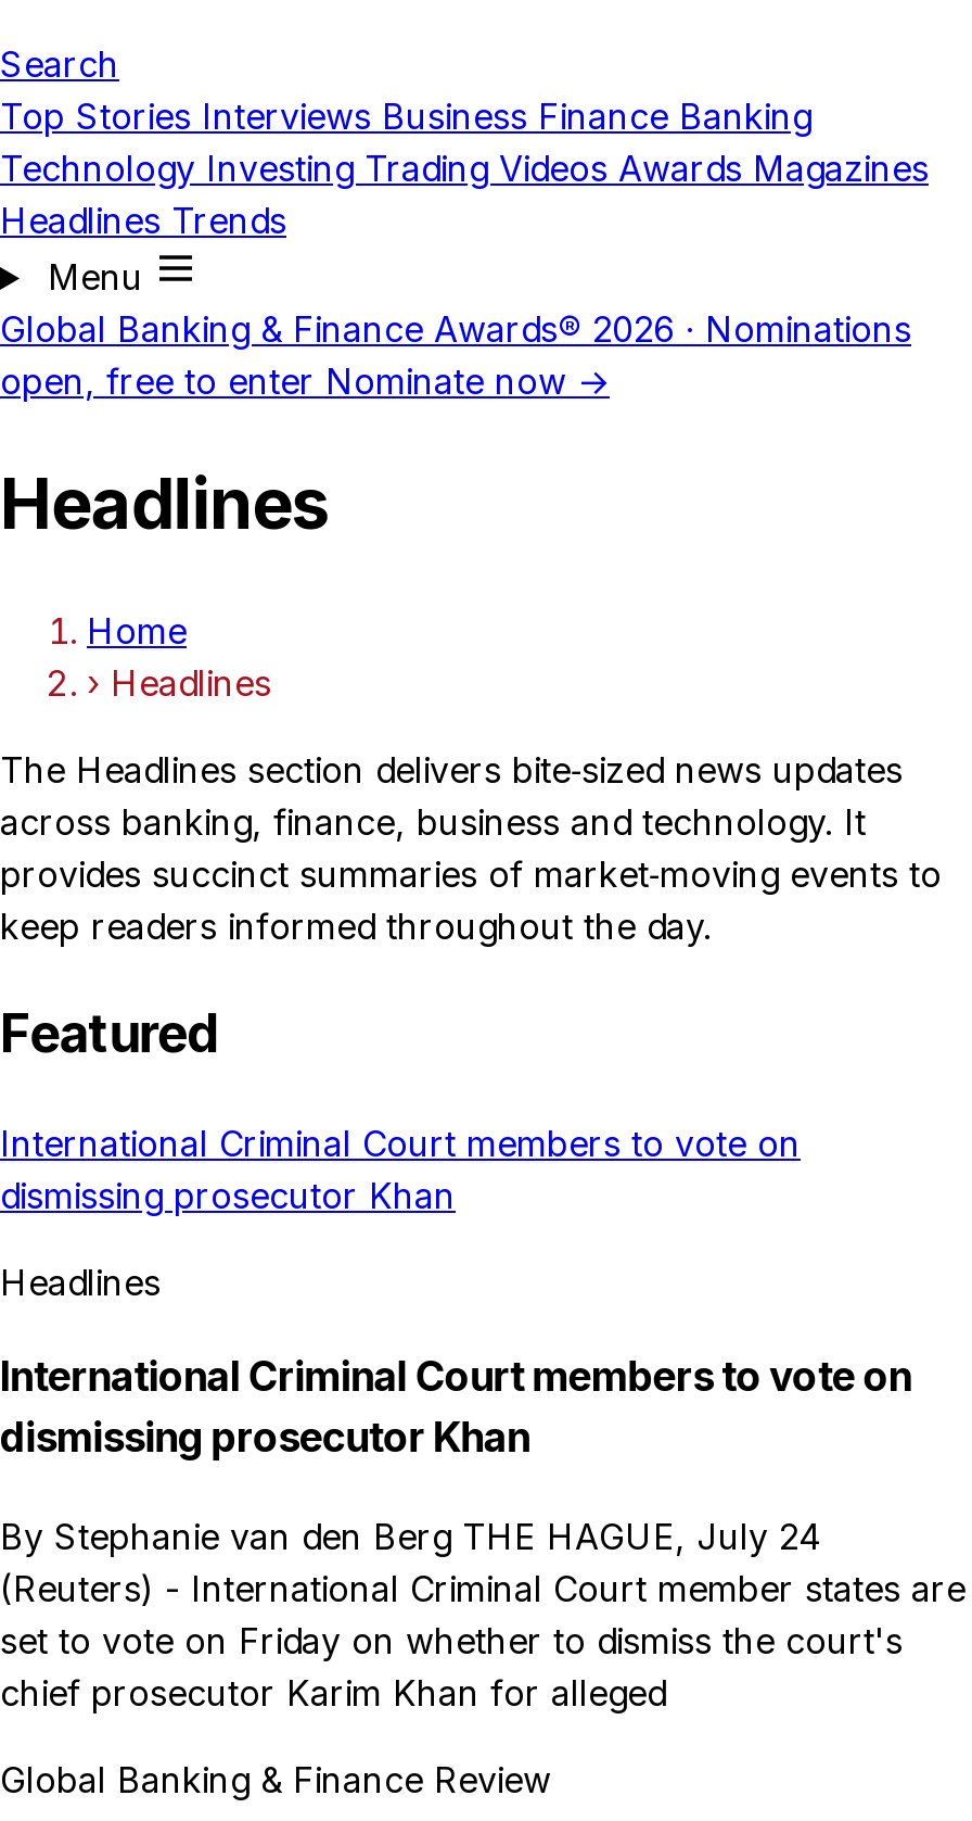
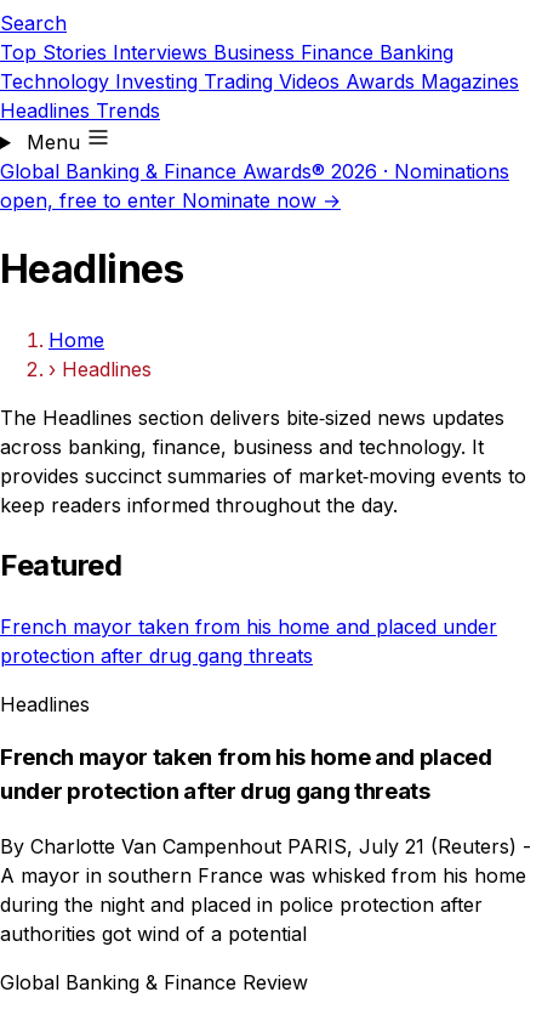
- International Criminal Court members to vote on
- dismissing prosecutor Khan
+ French mayor taken from his home and placed under
+ protection after drug gang threats

- International Criminal Court members to vote on
- dismissing prosecutor Khan
+ French mayor taken from his home and placed
+ under protection after drug gang threats

- By Stephanie van den Berg THE HAGUE, July 24
- (Reuters) - International Criminal Court member states are
- set to vote on Friday on whether to dismiss the court's
- chief prosecutor Karim Khan for alleged
+ By Charlotte Van Campenhout PARIS, July 21 (Reuters) -
+ A mayor in southern France was whisked from his home
+ during the night and placed in police protection after
+ authorities got wind of a potential
